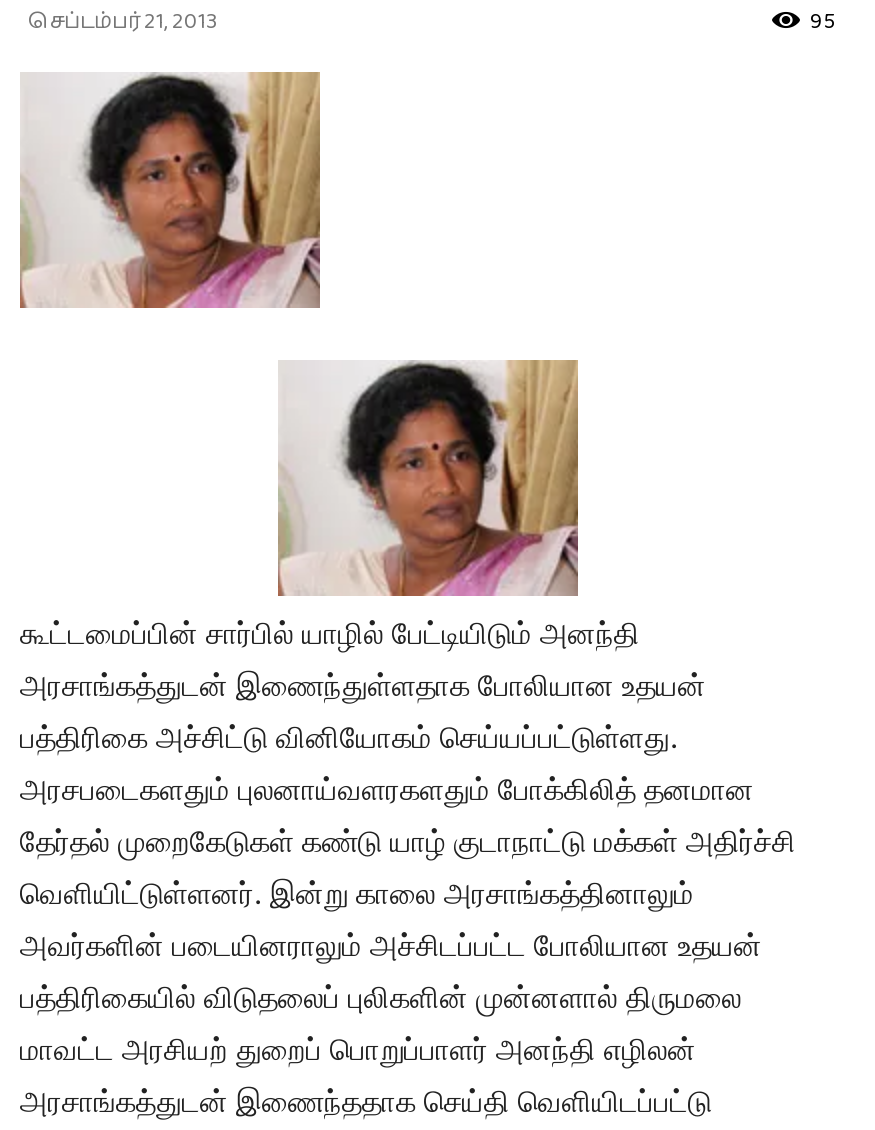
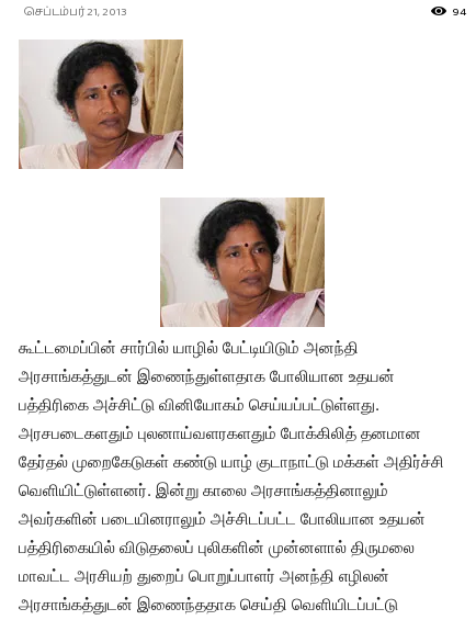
- 95
+ 94
